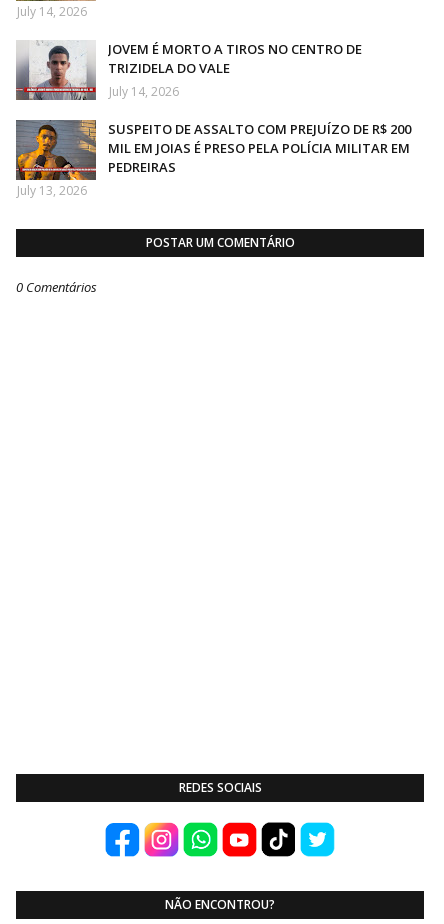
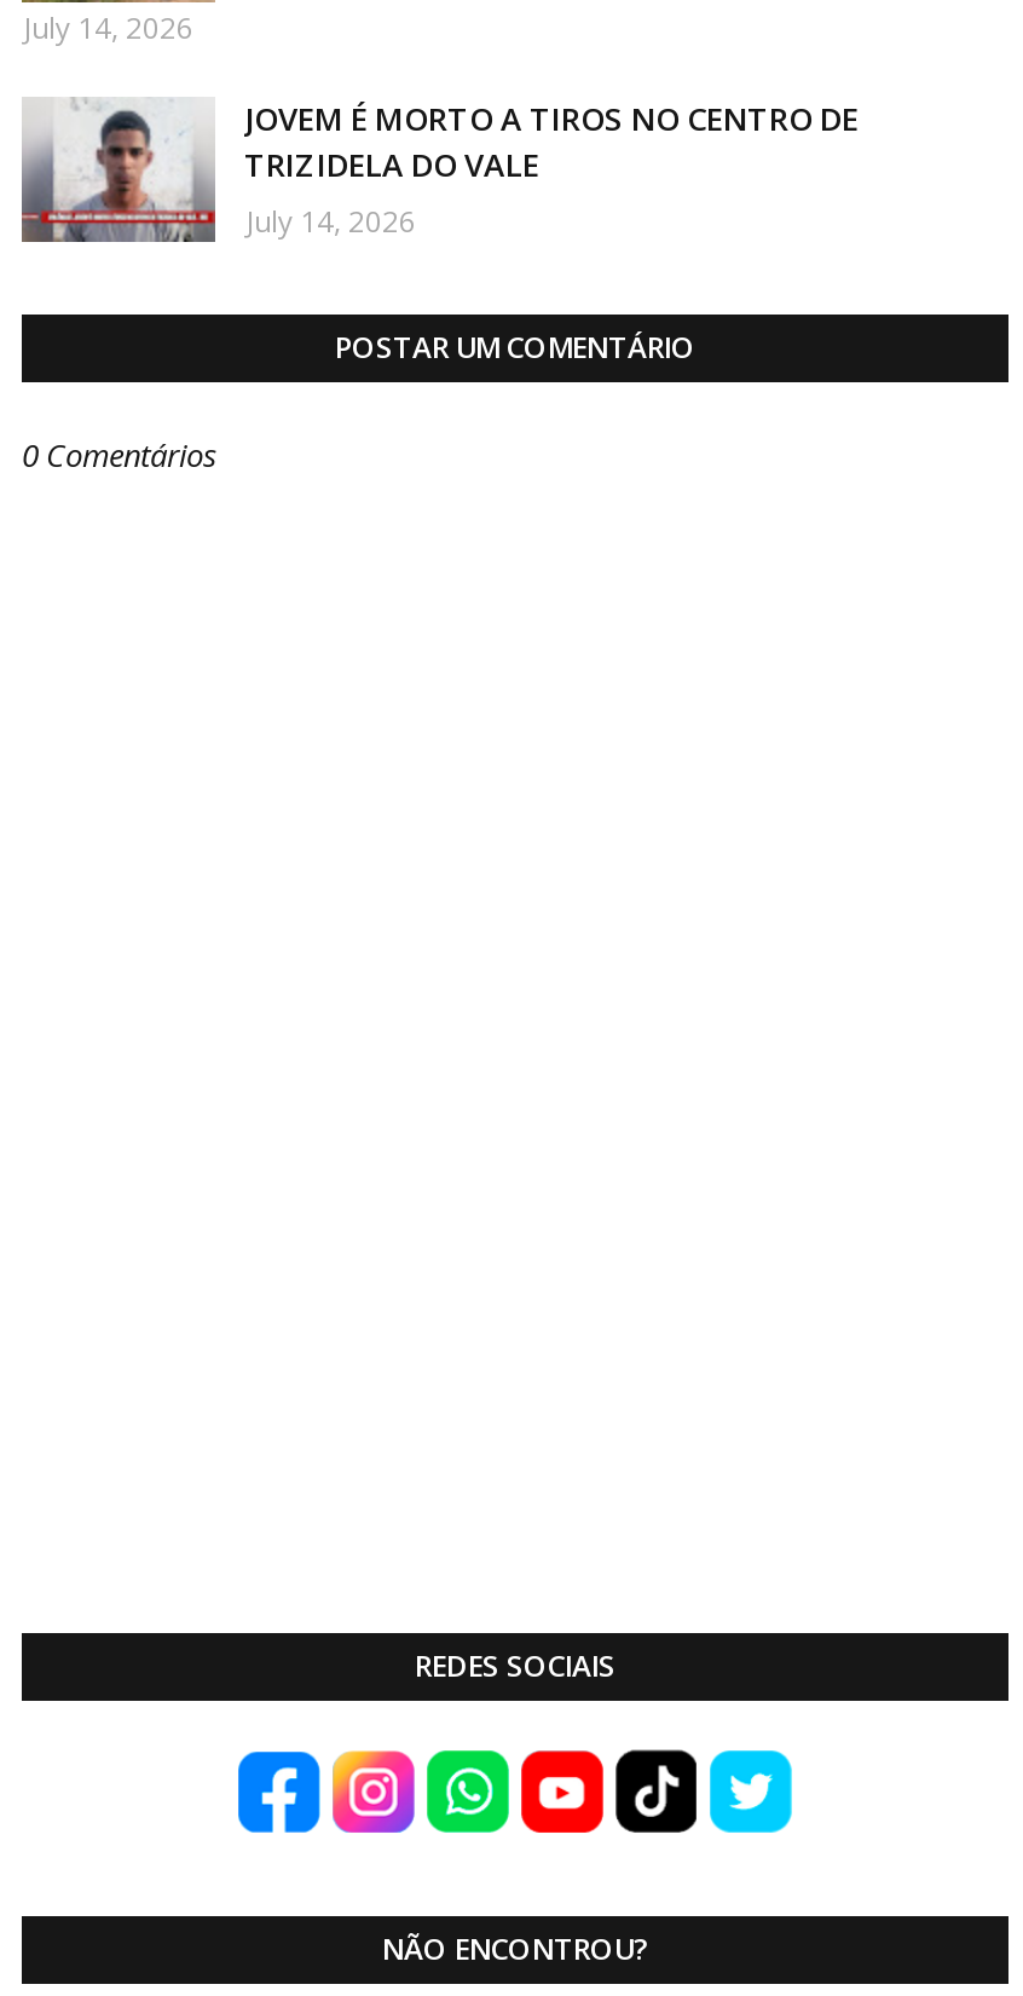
- [image]
- SUSPEITO DE ASSALTO COM PREJUÍZO DE R$ 200
- MIL EM JOIAS É PRESO PELA POLÍCIA MILITAR EM
- PEDREIRAS
- July 13, 2026
